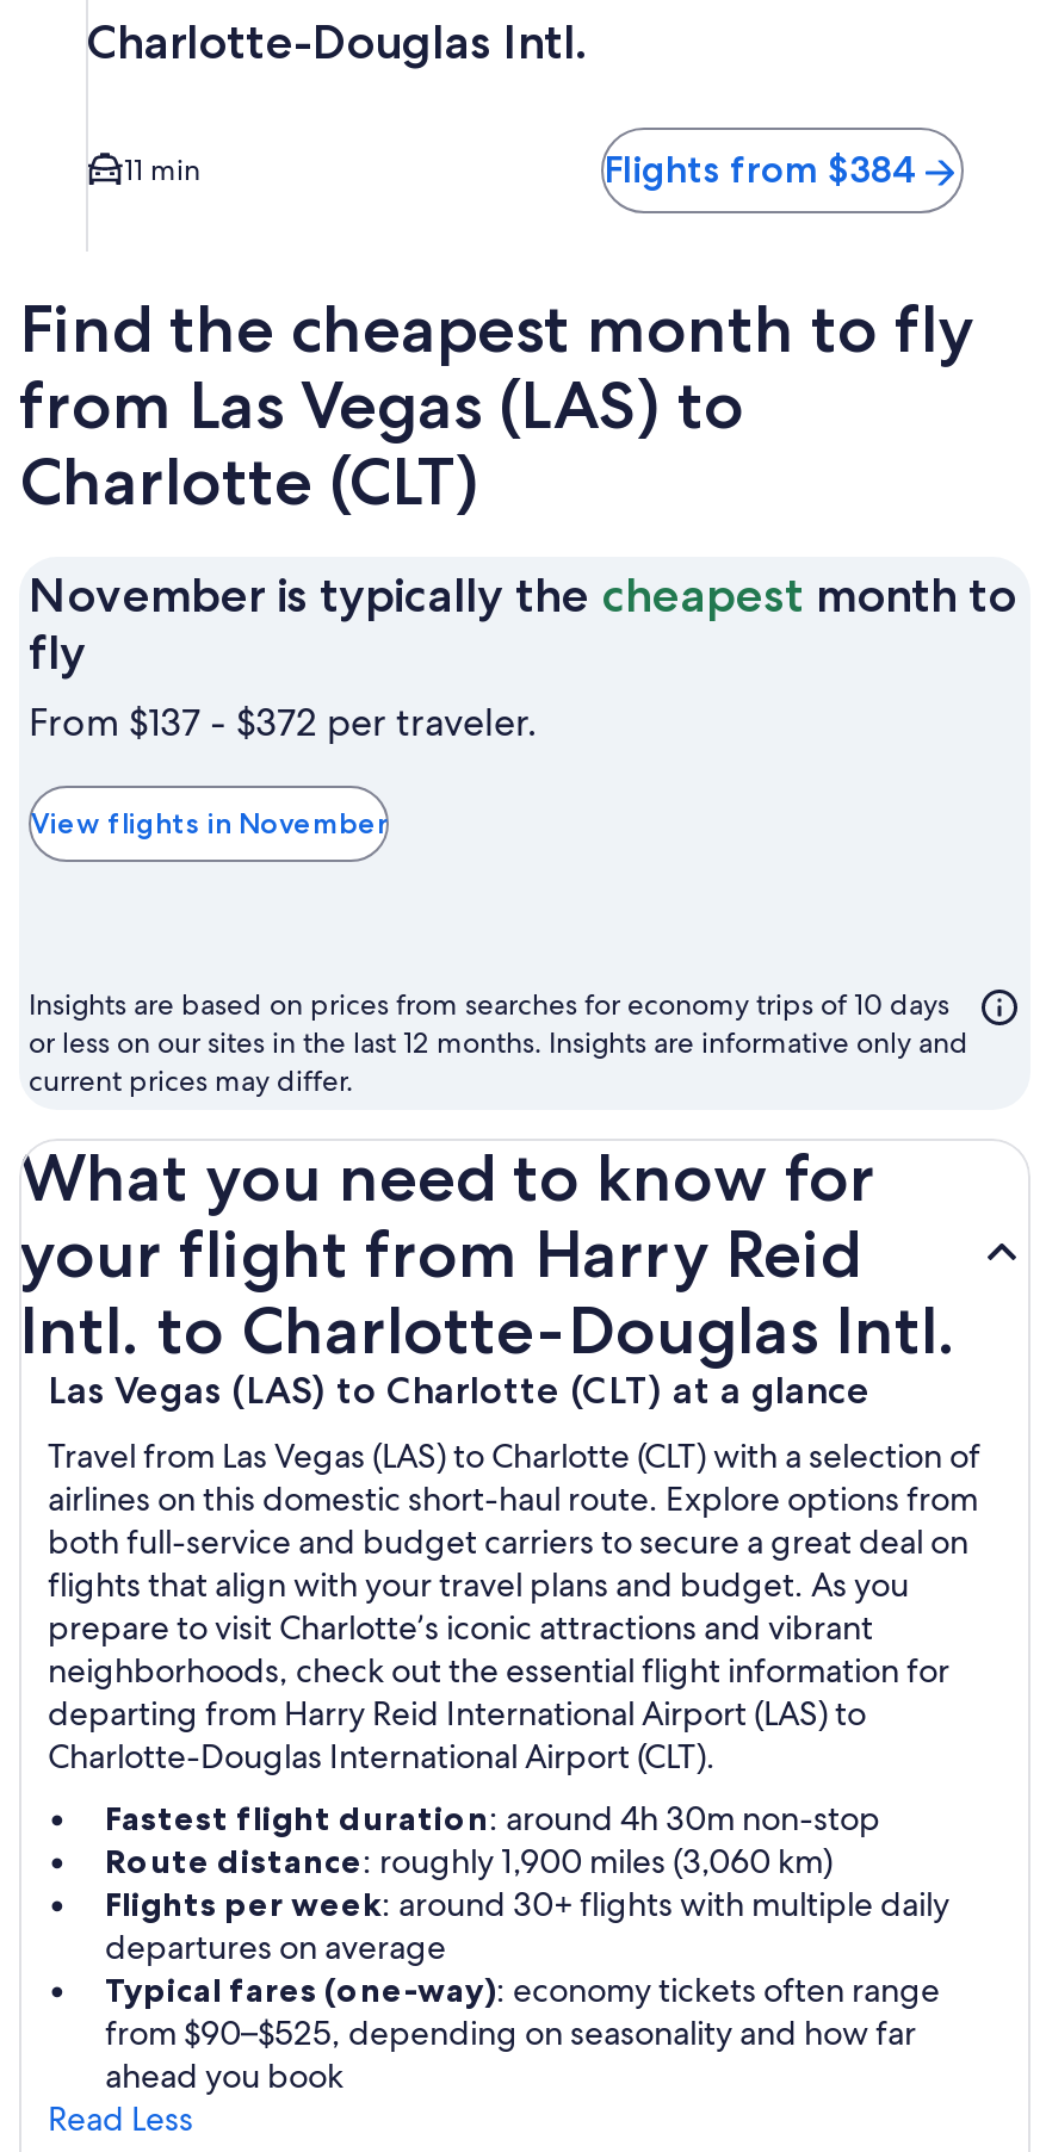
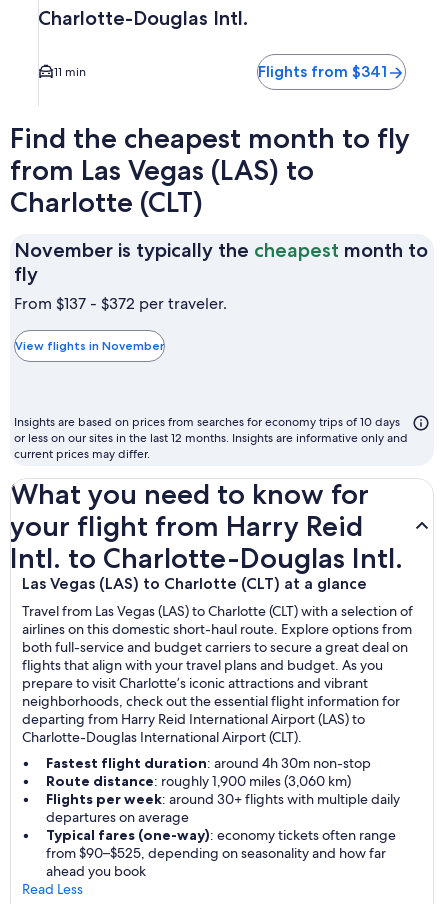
- Flights from $384
+ Flights from $341
